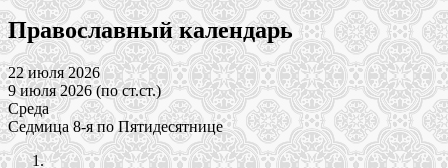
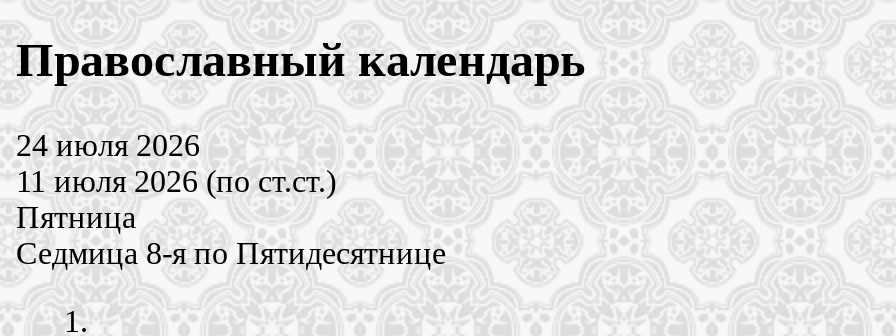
- 22 июля 2026
- 9 июля 2026 (по ст.ст.)
- Среда
+ 24 июля 2026
+ 11 июля 2026 (по ст.ст.)
+ Пятница
